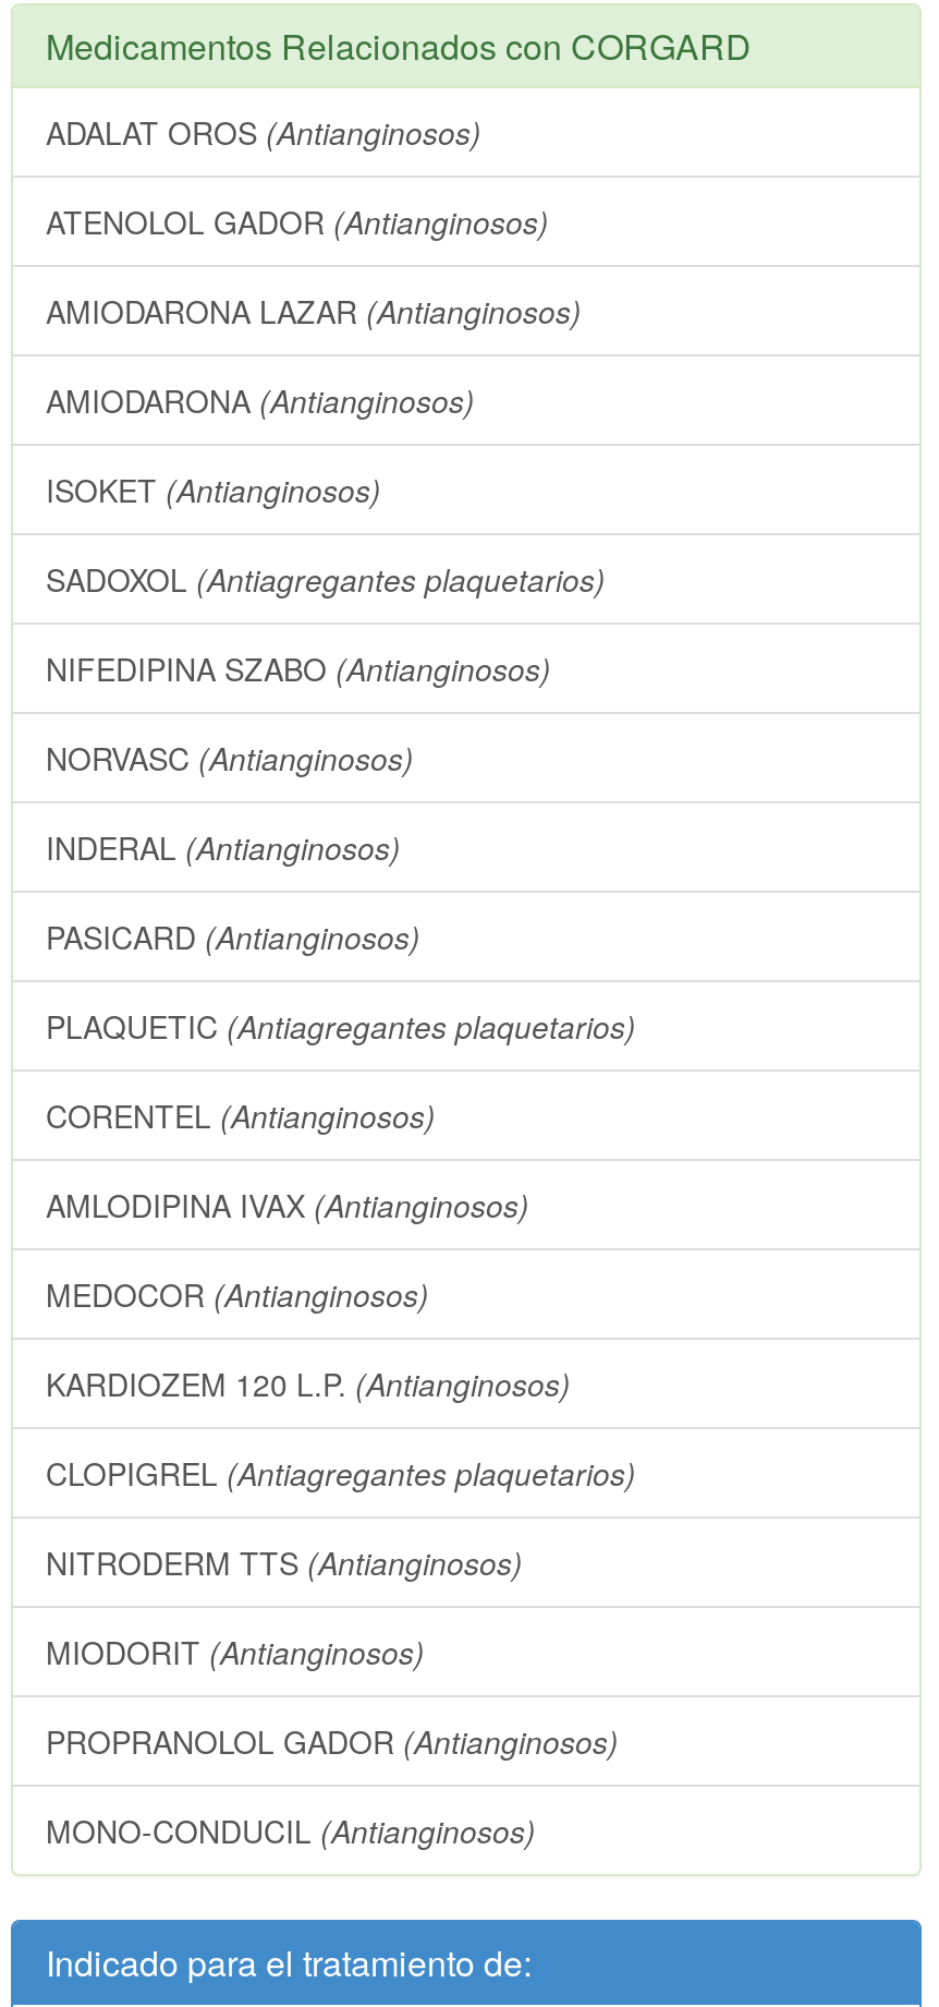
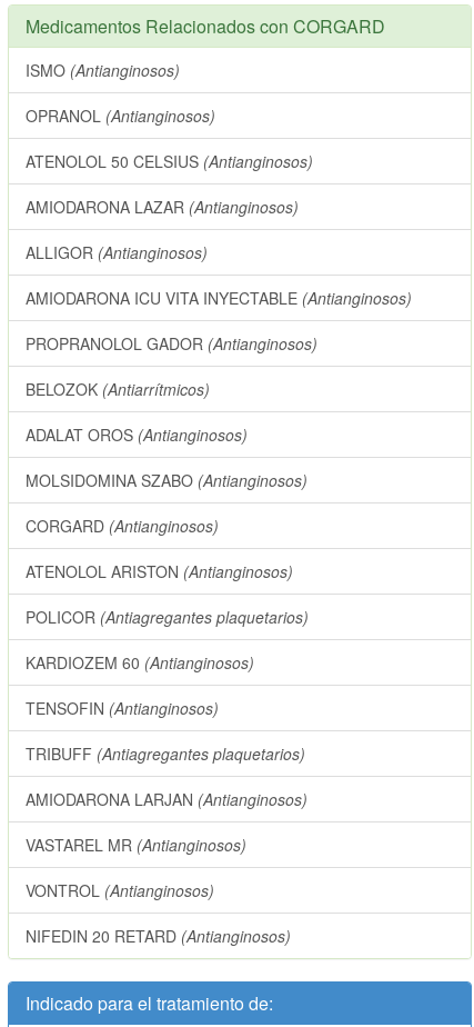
moved down: ADALAT OROS (Antianginosos)

- ATENOLOL GADOR (Antianginosos)
+ ISMO (Antianginosos)
+ OPRANOL (Antianginosos)
+ ATENOLOL 50 CELSIUS (Antianginosos)

moved down: AMIODARONA LAZAR (Antianginosos)

- AMIODARONA (Antianginosos)
- ISOKET (Antianginosos)
- SADOXOL (Antiagregantes plaquetarios)
- NIFEDIPINA SZABO (Antianginosos)
- NORVASC (Antianginosos)
- INDERAL (Antianginosos)
- PASICARD (Antianginosos)
- PLAQUETIC (Antiagregantes plaquetarios)
- CORENTEL (Antianginosos)
- AMLODIPINA IVAX (Antianginosos)
- MEDOCOR (Antianginosos)
- KARDIOZEM 120 L.P. (Antianginosos)
- CLOPIGREL (Antiagregantes plaquetarios)
- NITRODERM TTS (Antianginosos)
- MIODORIT (Antianginosos)
+ ALLIGOR (Antianginosos)
+ AMIODARONA ICU VITA INYECTABLE (Antianginosos)

moved up: PROPRANOLOL GADOR (Antianginosos)

- MONO-CONDUCIL (Antianginosos)
+ BELOZOK (Antiarrítmicos)
+ MOLSIDOMINA SZABO (Antianginosos)
+ CORGARD (Antianginosos)
+ ATENOLOL ARISTON (Antianginosos)
+ POLICOR (Antiagregantes plaquetarios)
+ KARDIOZEM 60 (Antianginosos)
+ TENSOFIN (Antianginosos)
+ TRIBUFF (Antiagregantes plaquetarios)
+ AMIODARONA LARJAN (Antianginosos)
+ VASTAREL MR (Antianginosos)
+ VONTROL (Antianginosos)
+ NIFEDIN 20 RETARD (Antianginosos)
